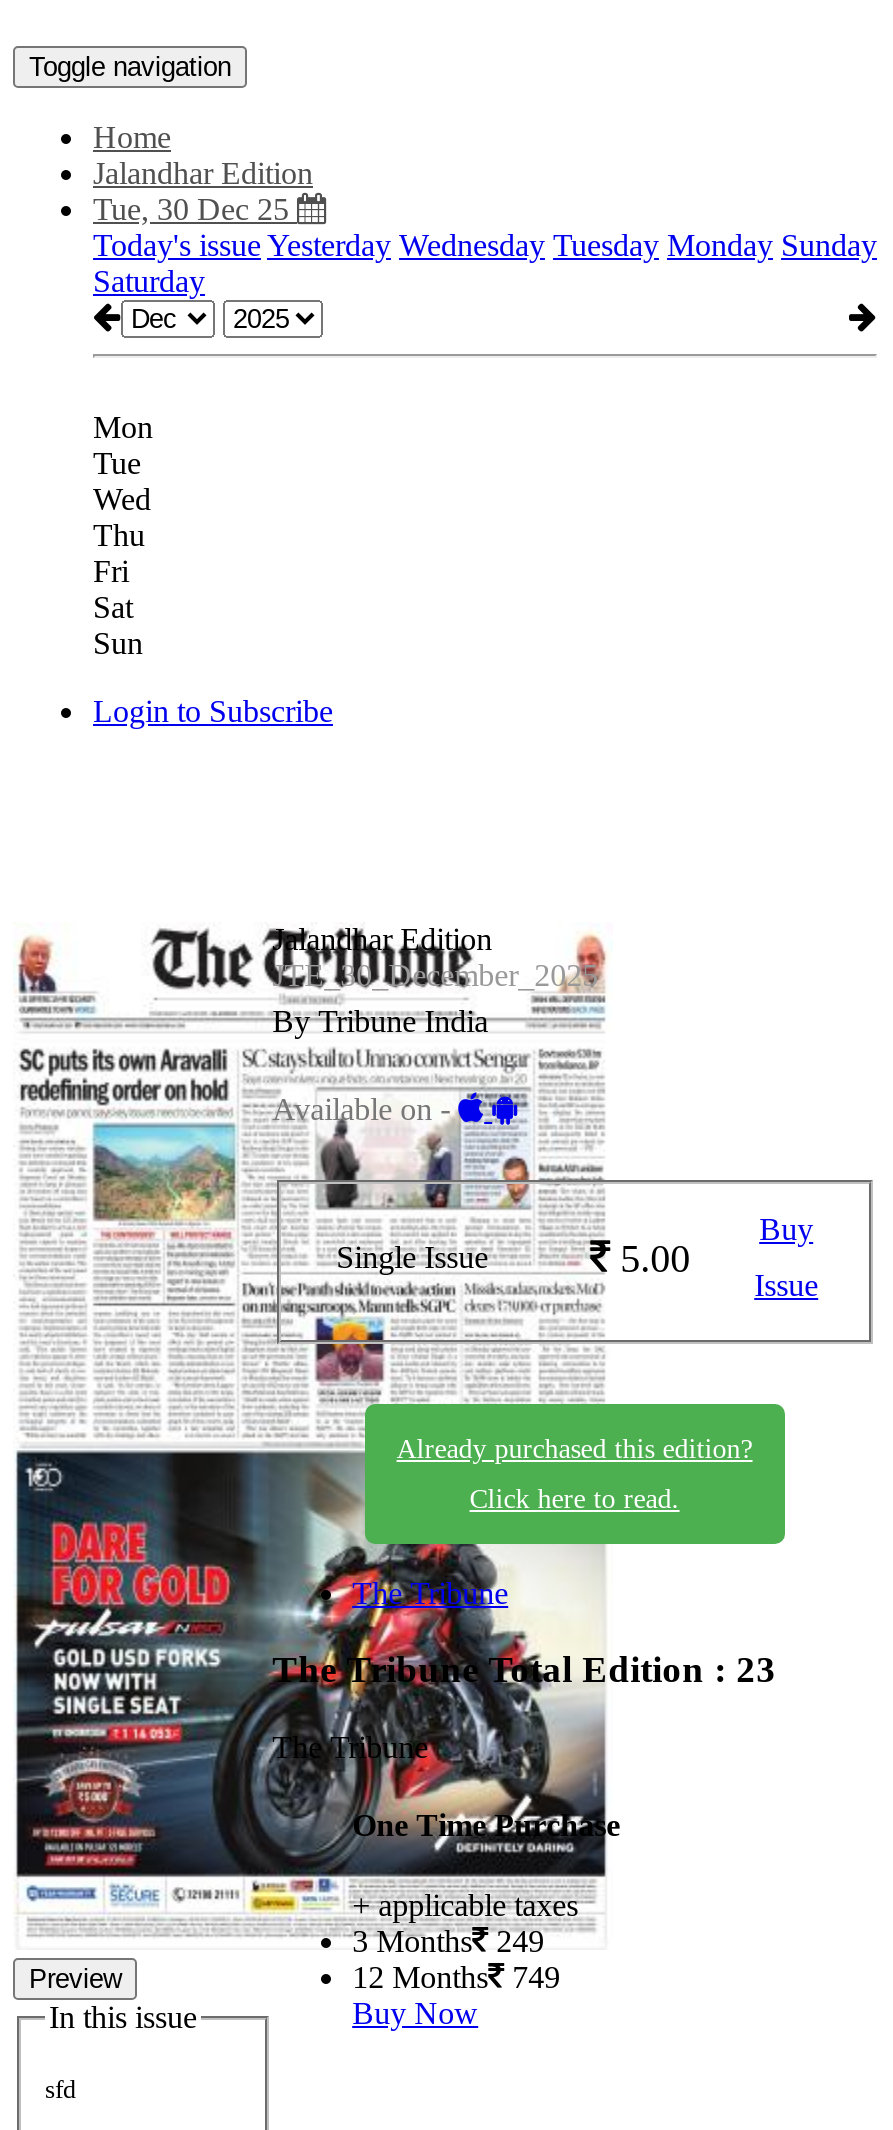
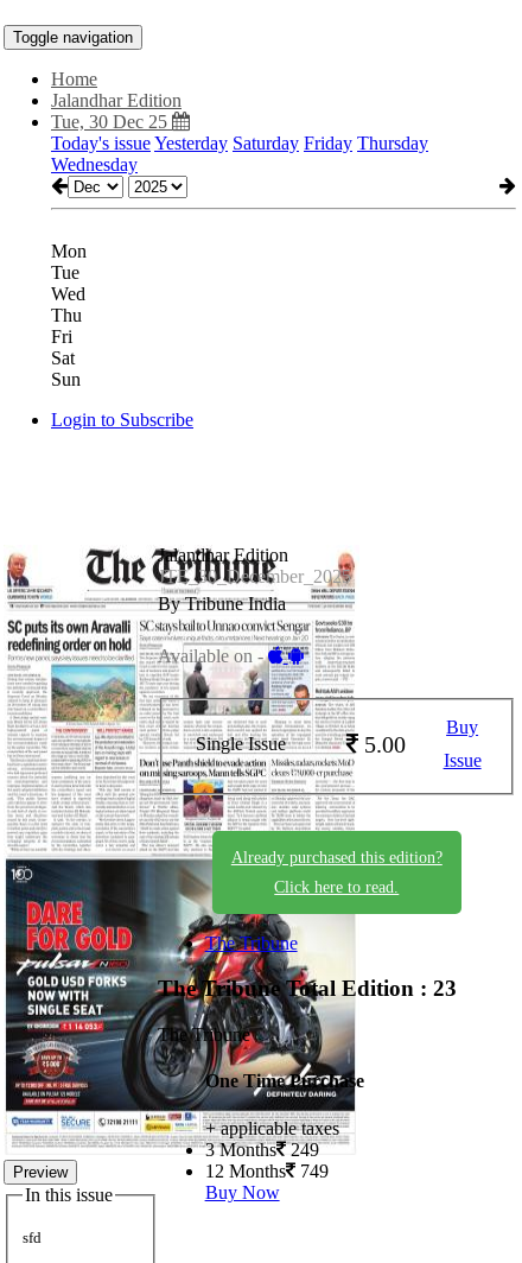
- Today's issue Yesterday Wednesday Tuesday Monday Sunday
- Saturday
+ Today's issue Yesterday Saturday Friday Thursday
+ Wednesday
